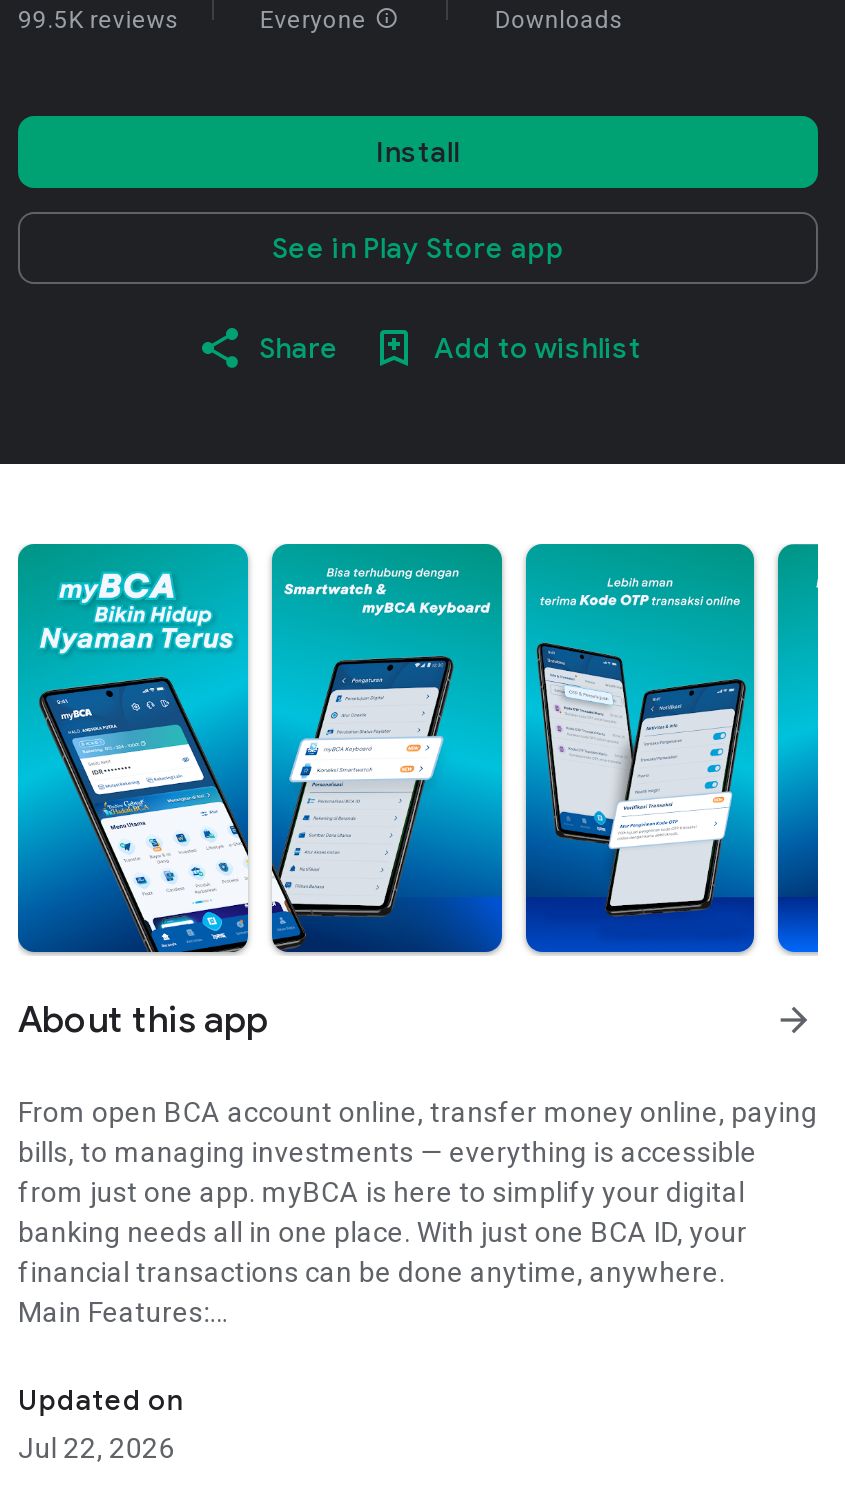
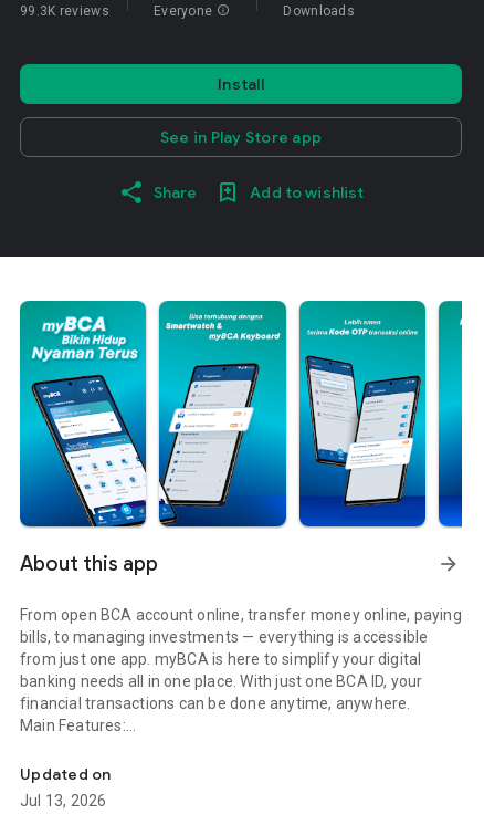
- 99.5K reviews
+ 99.3K reviews

- Jul 22, 2026
+ Jul 13, 2026
